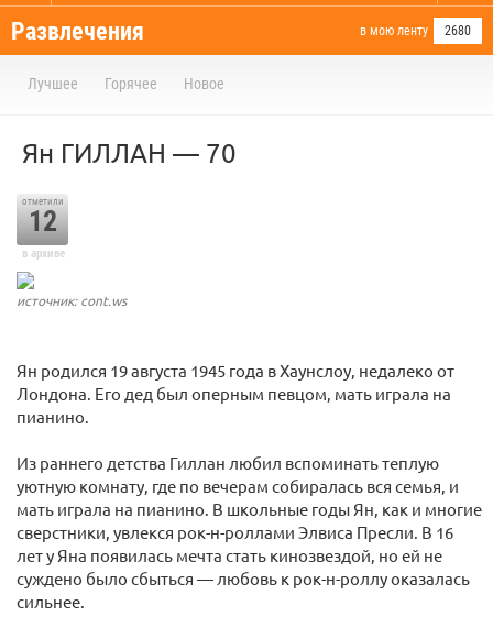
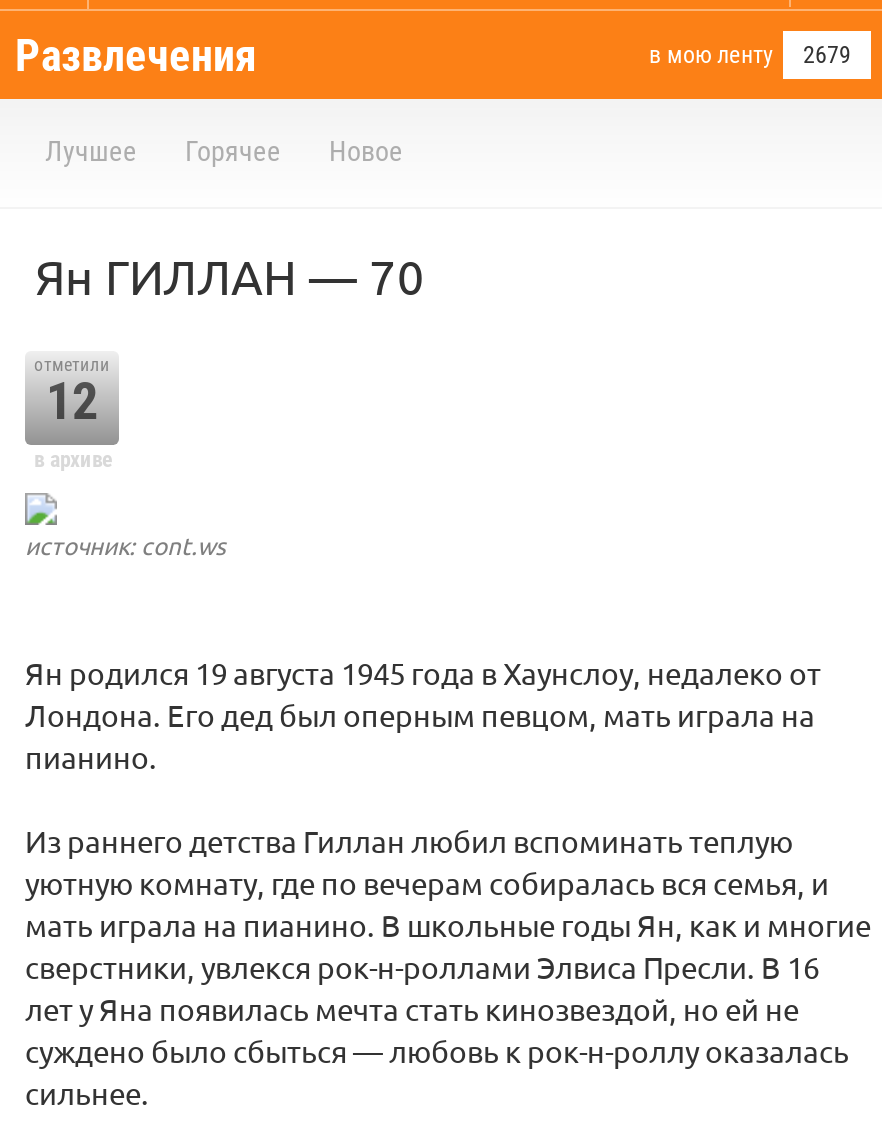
- в мою ленту 2680
+ в мою ленту 2679
